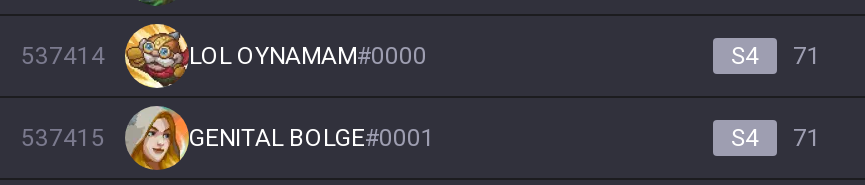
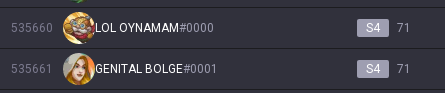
- 537414
+ 535660

- 537415
+ 535661
